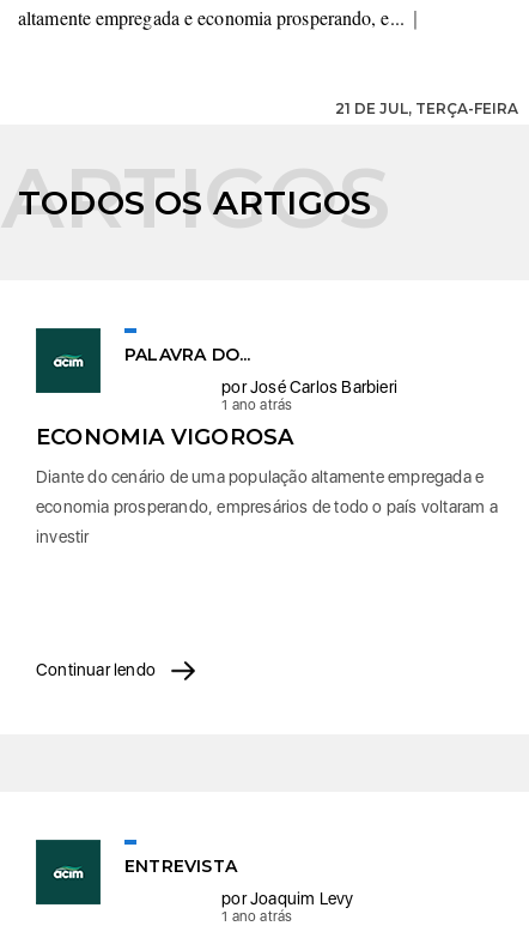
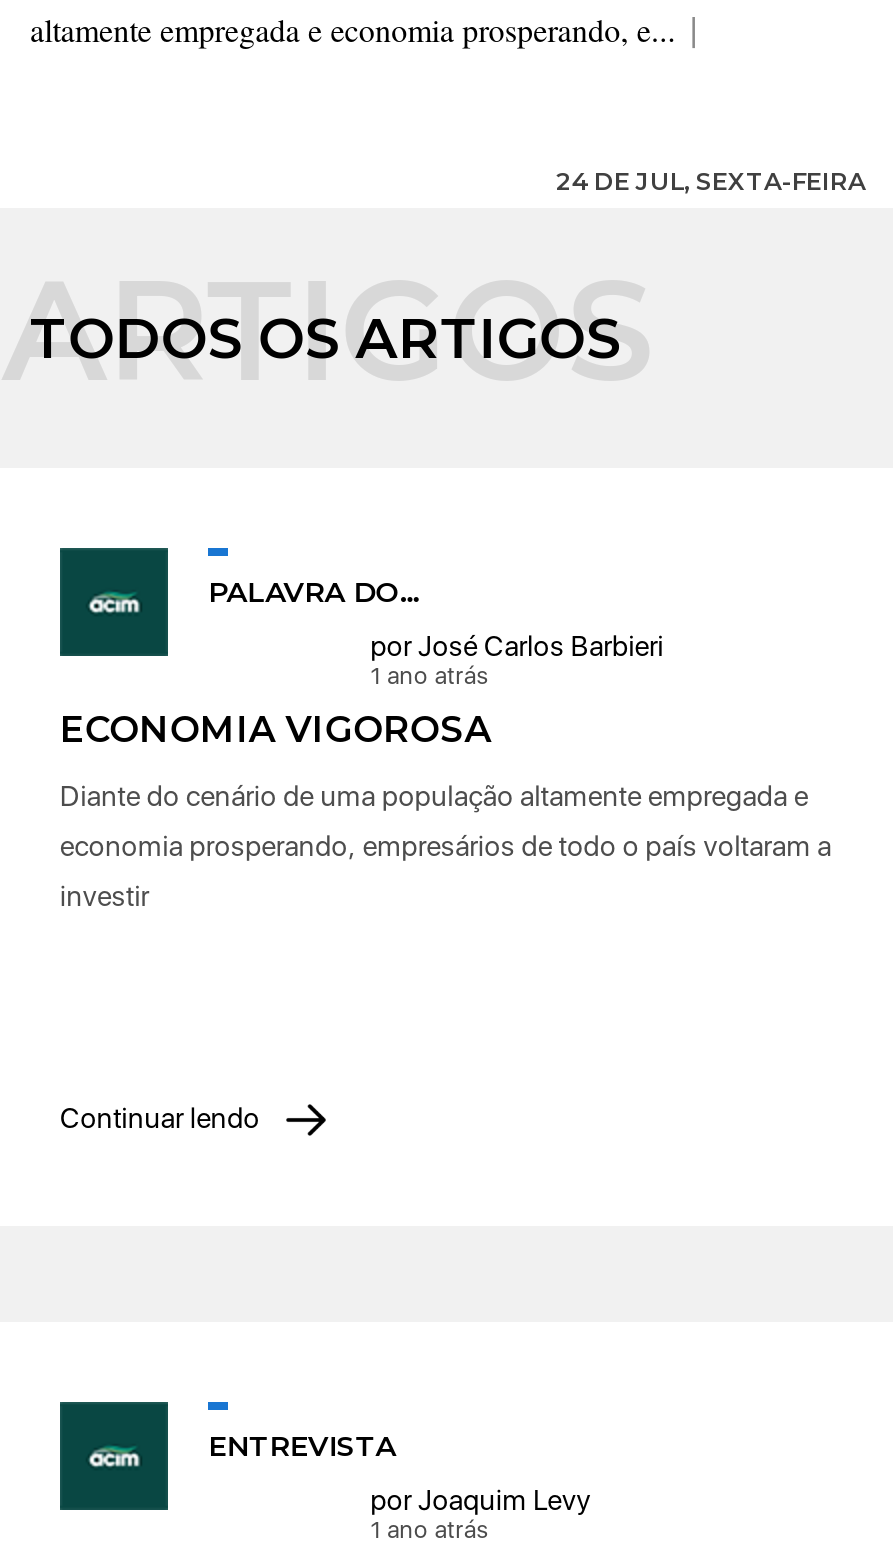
- 21 DE JUL, TERÇA-FEIRA
+ 24 DE JUL, SEXTA-FEIRA
